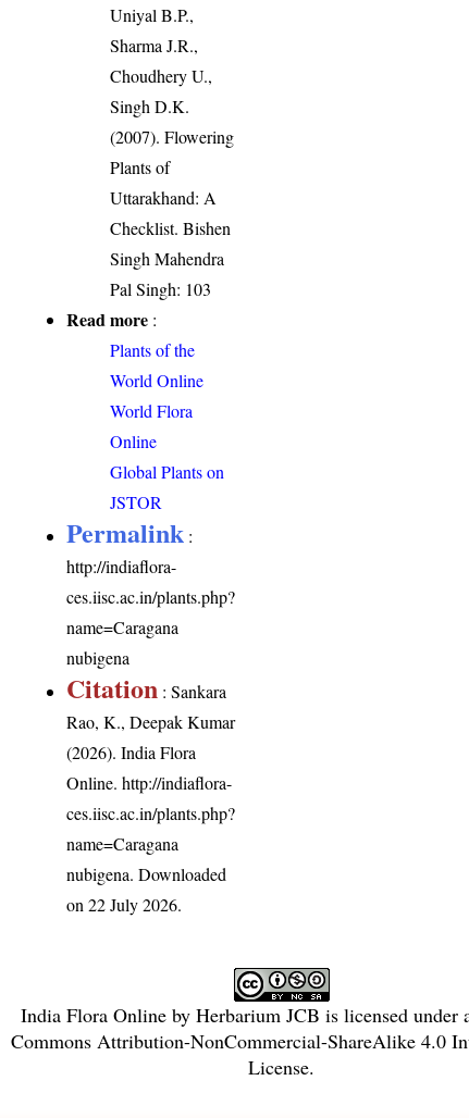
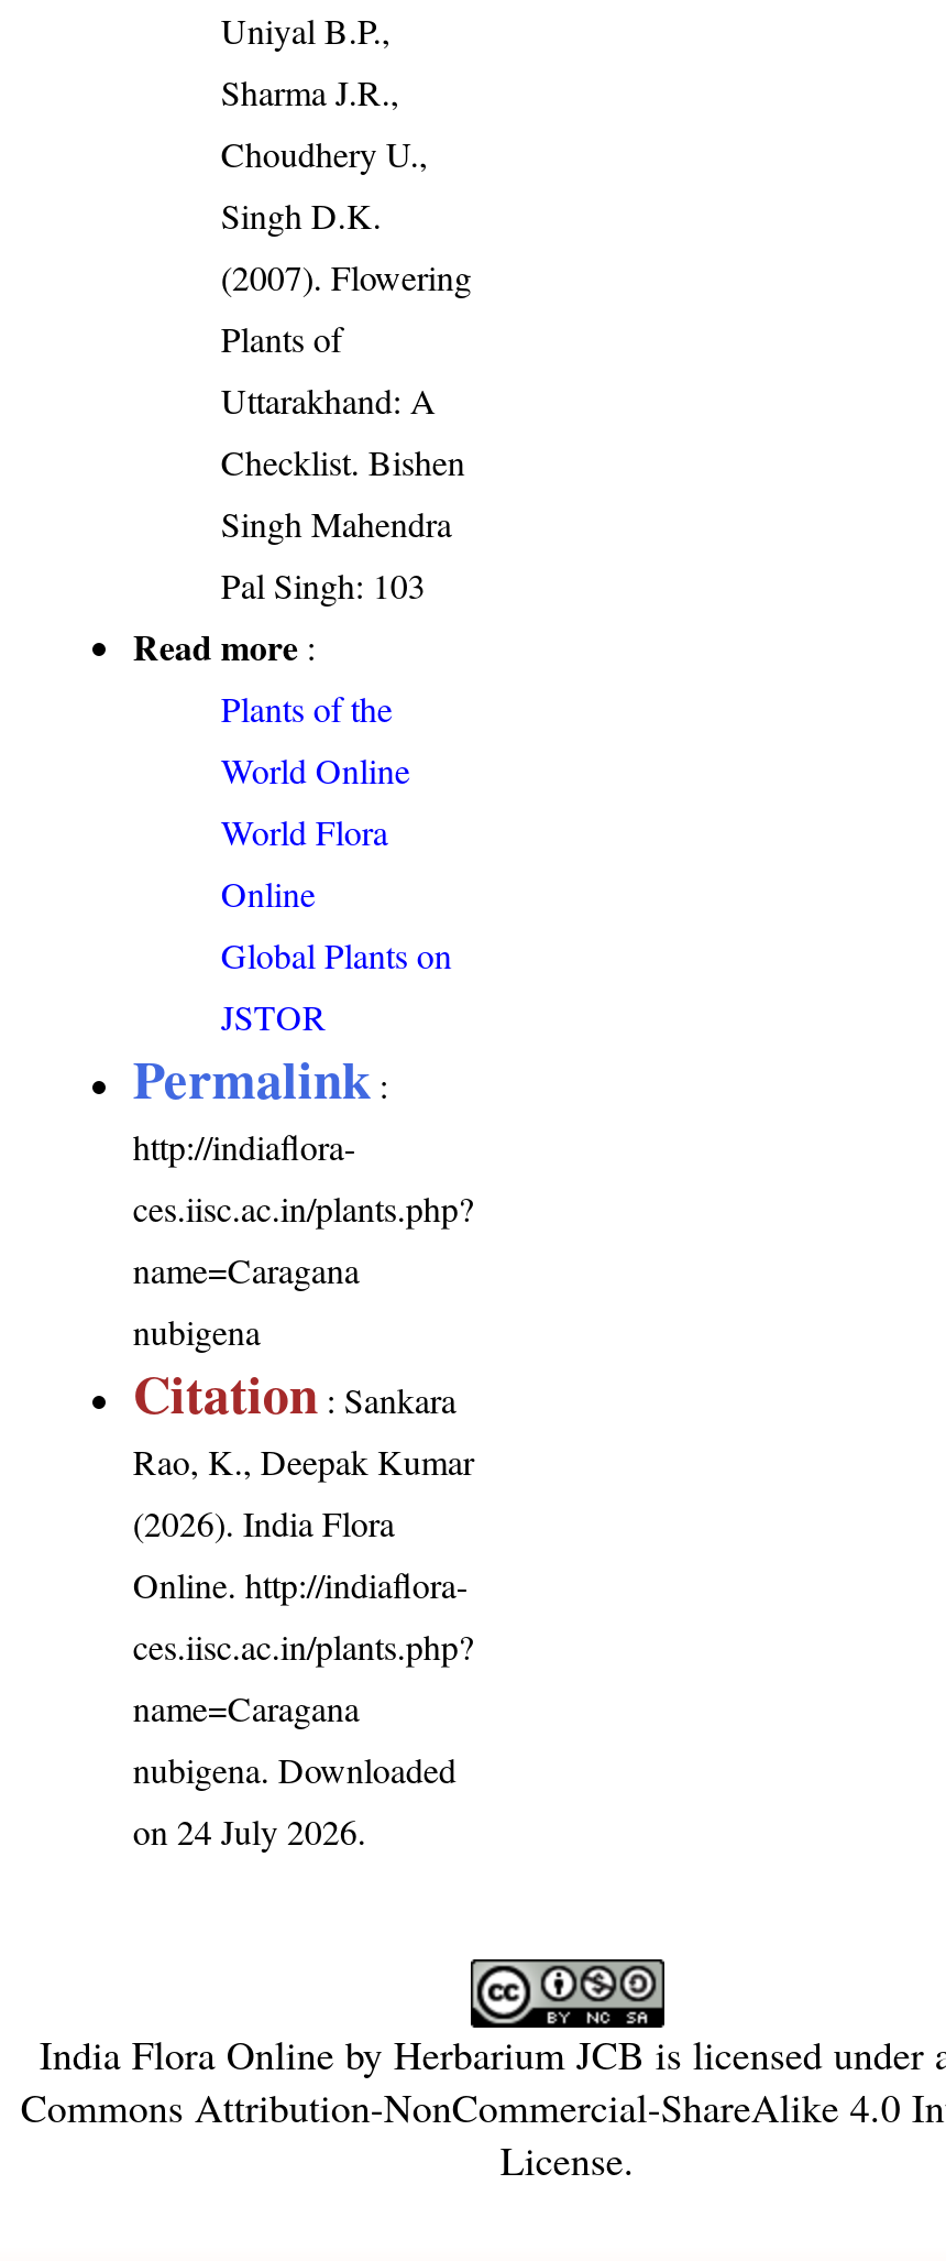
- on 22 July 2026.
+ on 24 July 2026.
